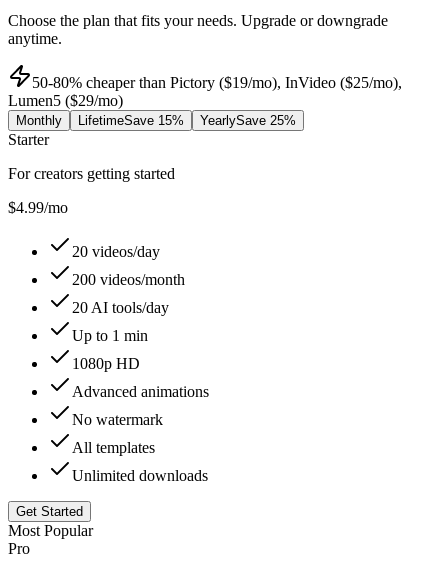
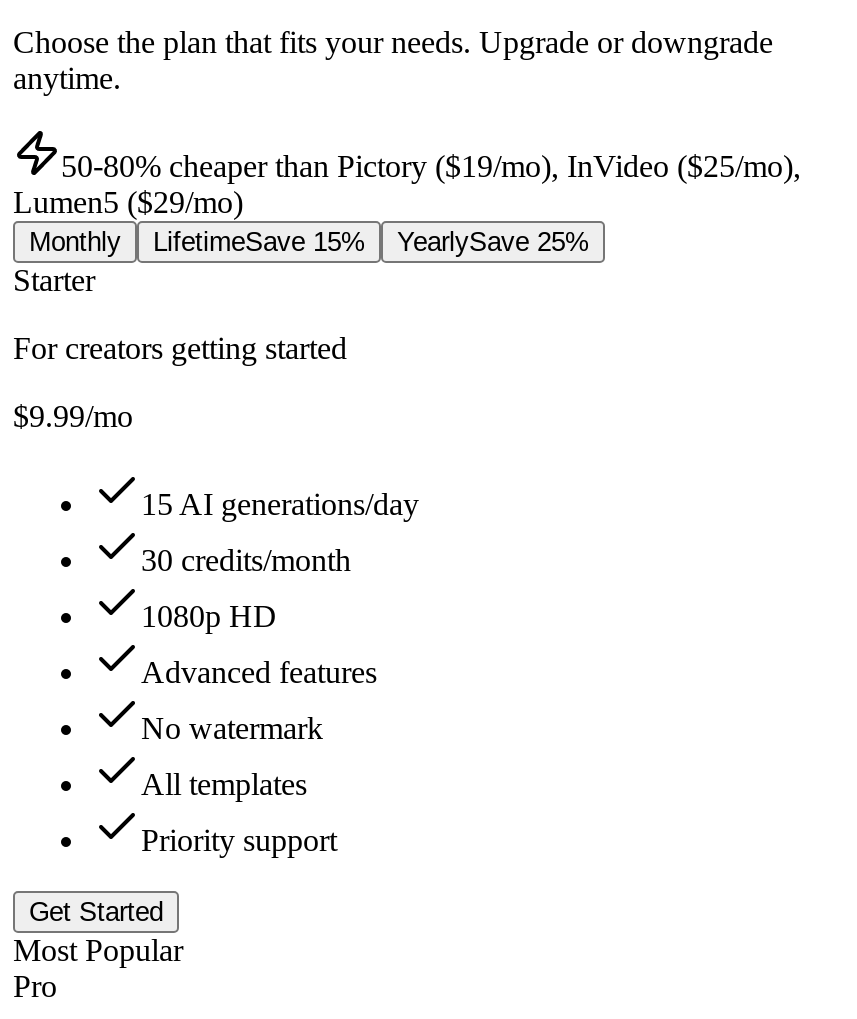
- $4.99/mo
- 20 videos/day
- 200 videos/month
- 20 AI tools/day
- Up to 1 min
+ $9.99/mo
+ 15 AI generations/day
+ 30 credits/month

- Advanced animations
+ Advanced features

- Unlimited downloads
+ Priority support
